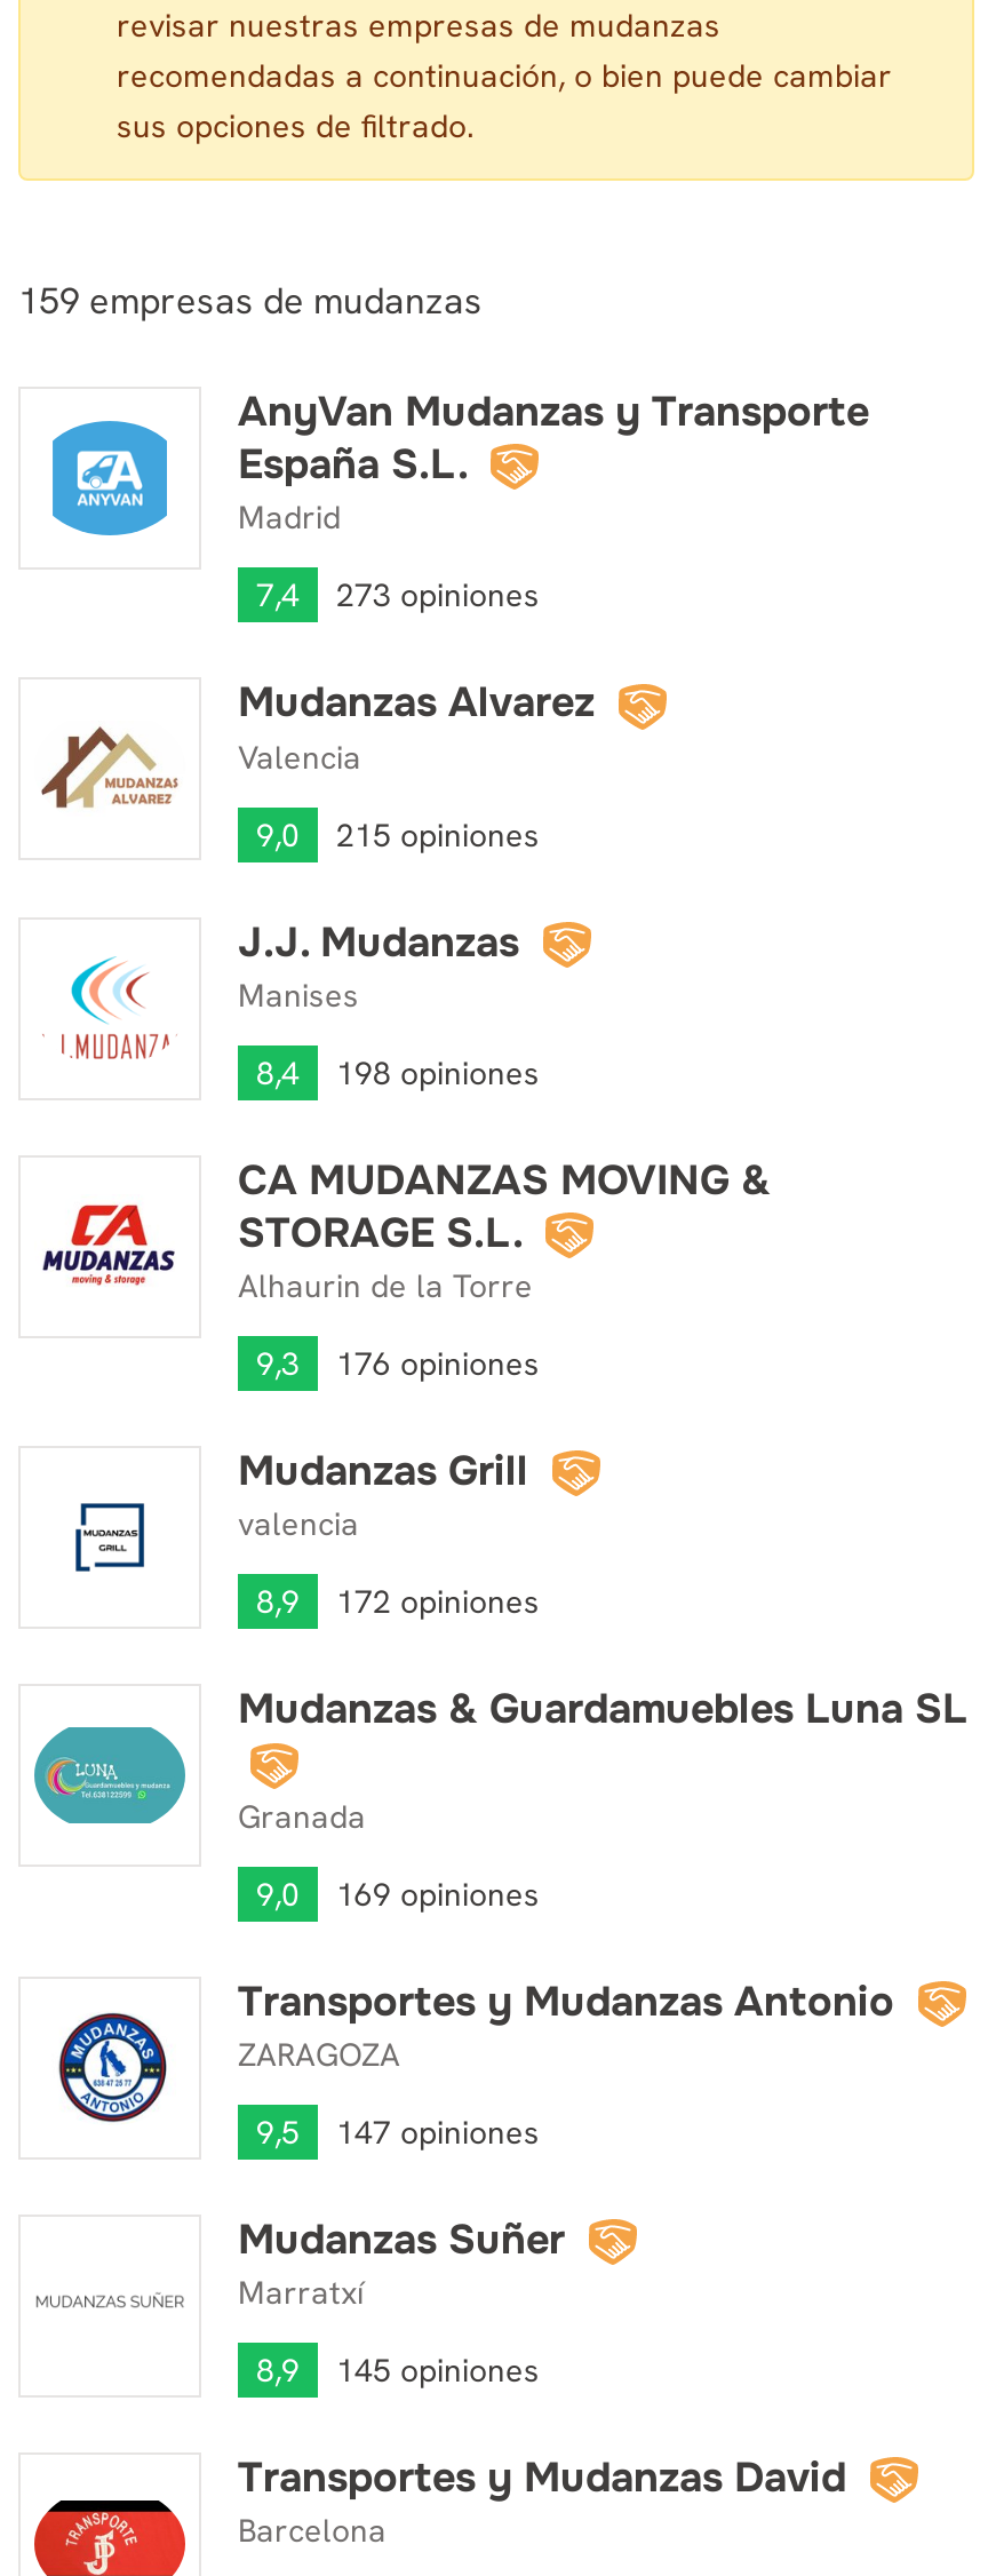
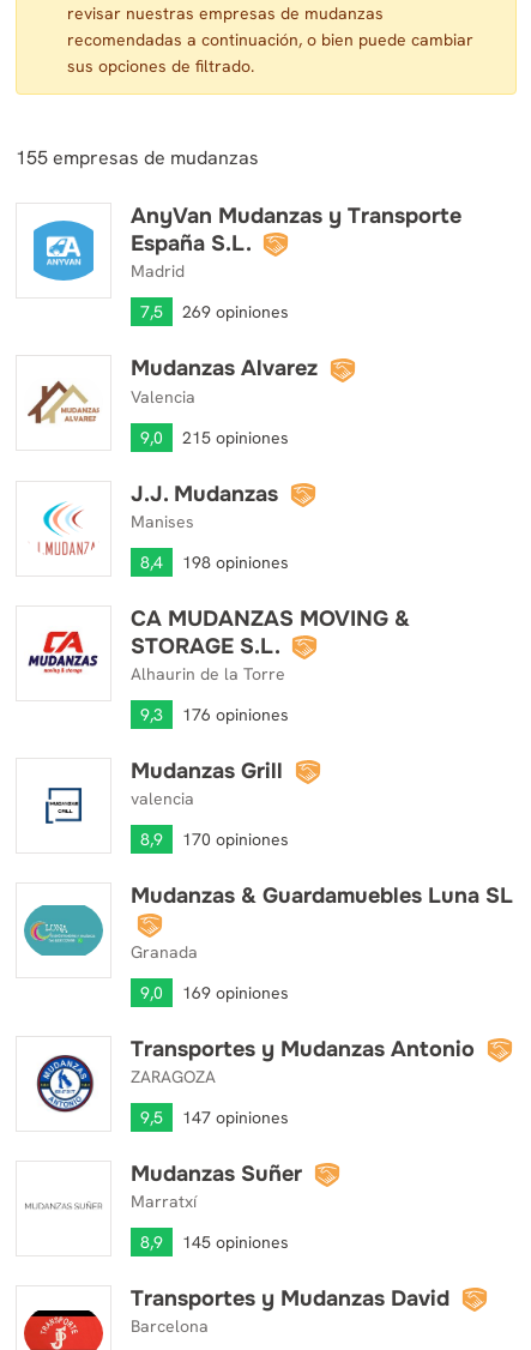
- 159 empresas de mudanzas
+ 155 empresas de mudanzas

- 7,4
+ 7,5

- 273 opiniones
+ 269 opiniones

- 8,9 172 opiniones
+ 8,9 170 opiniones
